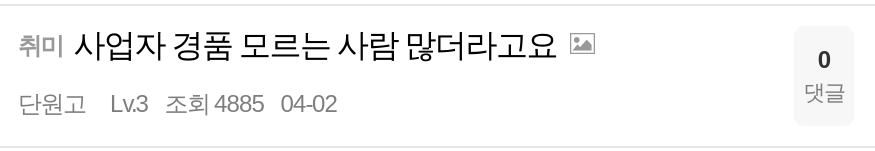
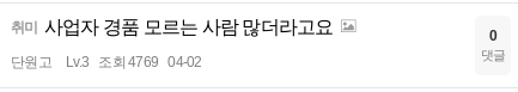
- 단원고 Lv.3 조회 4885 04-02
+ 단원고 Lv.3 조회 4769 04-02
